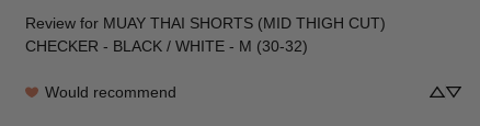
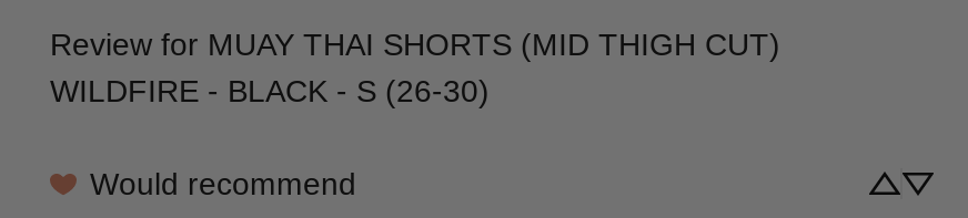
- CHECKER - BLACK / WHITE - M (30-32)
+ WILDFIRE - BLACK - S (26-30)
